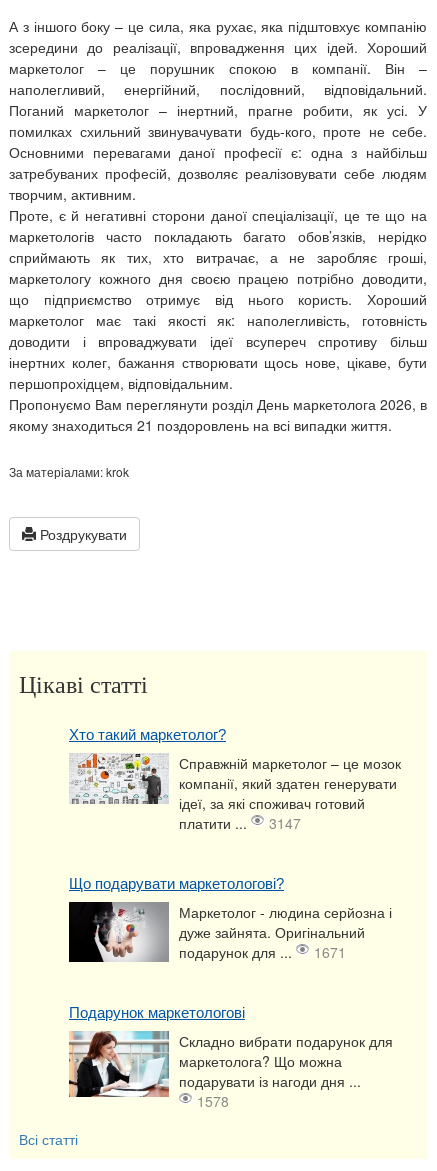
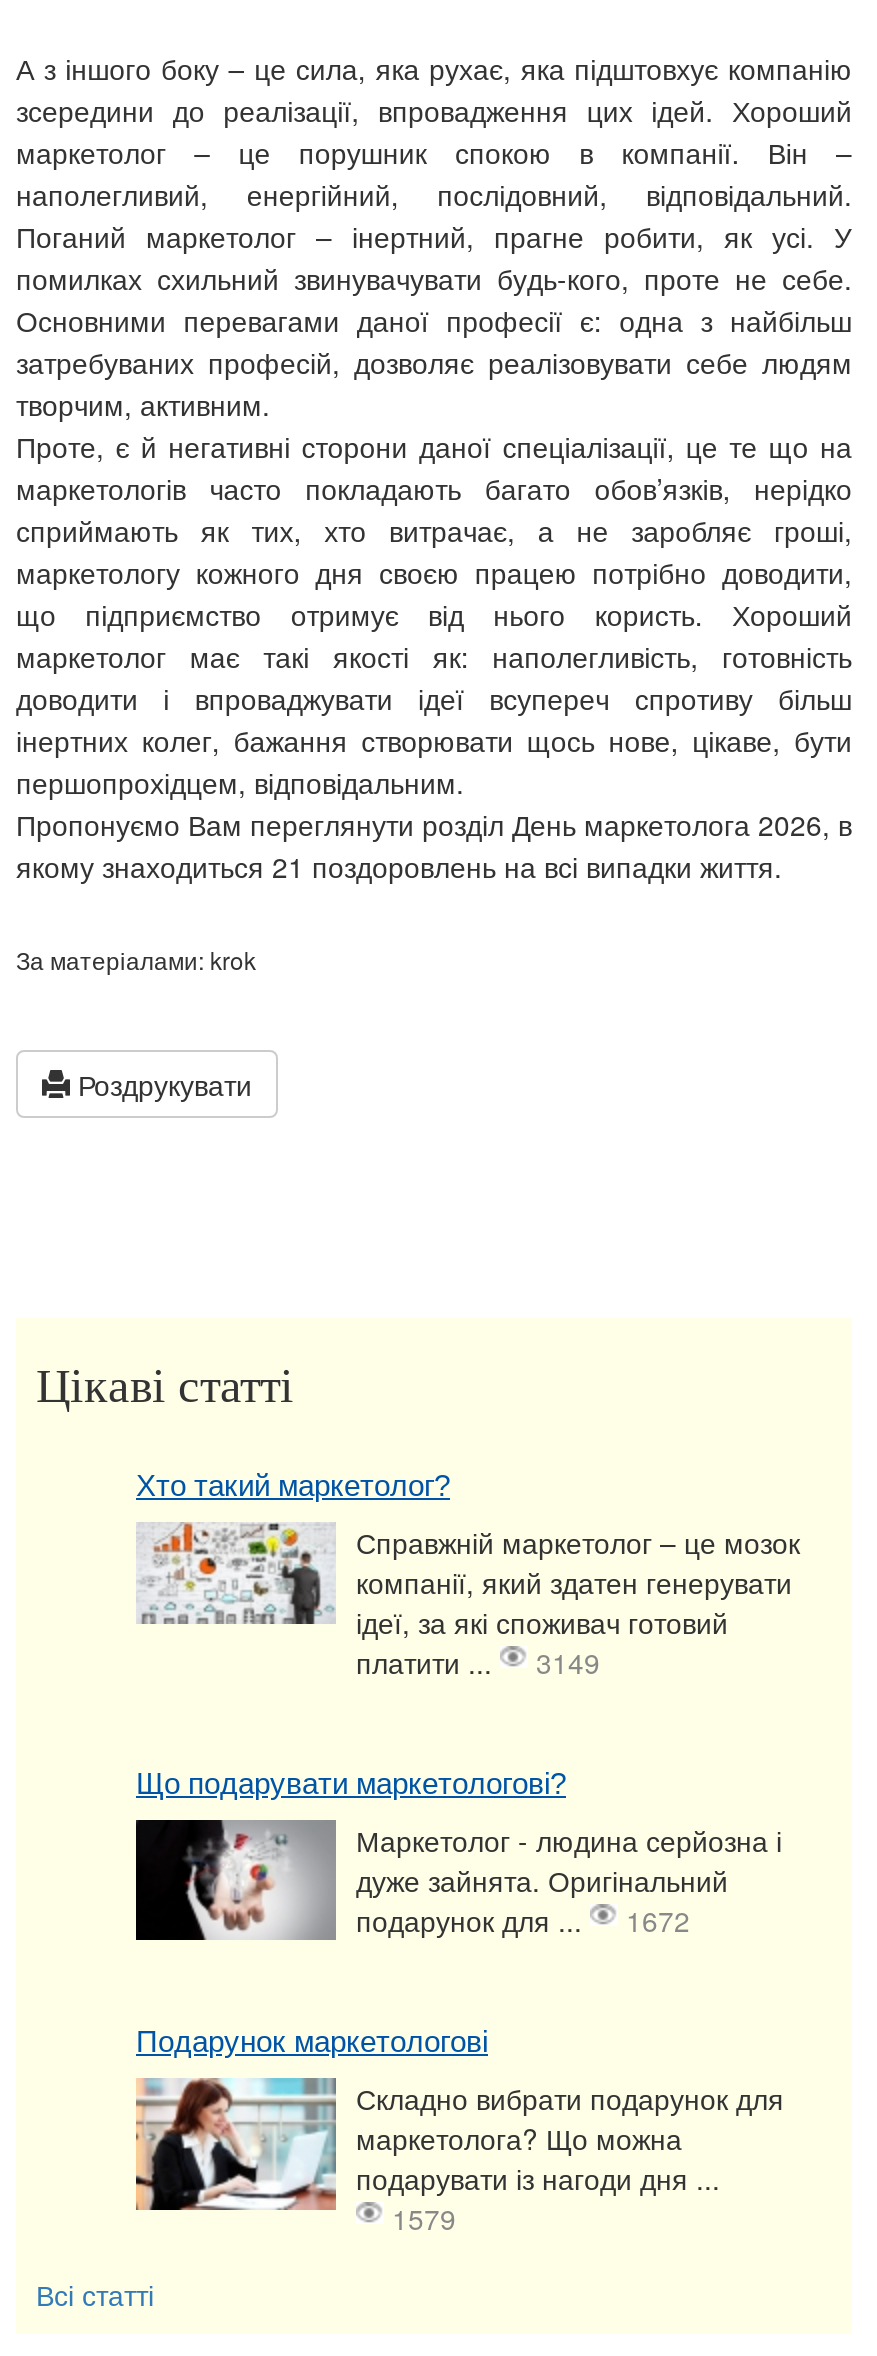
- платити ... 3147
+ платити ... 3149

- подарунок для ... 1671
+ подарунок для ... 1672

- 1578
+ 1579
